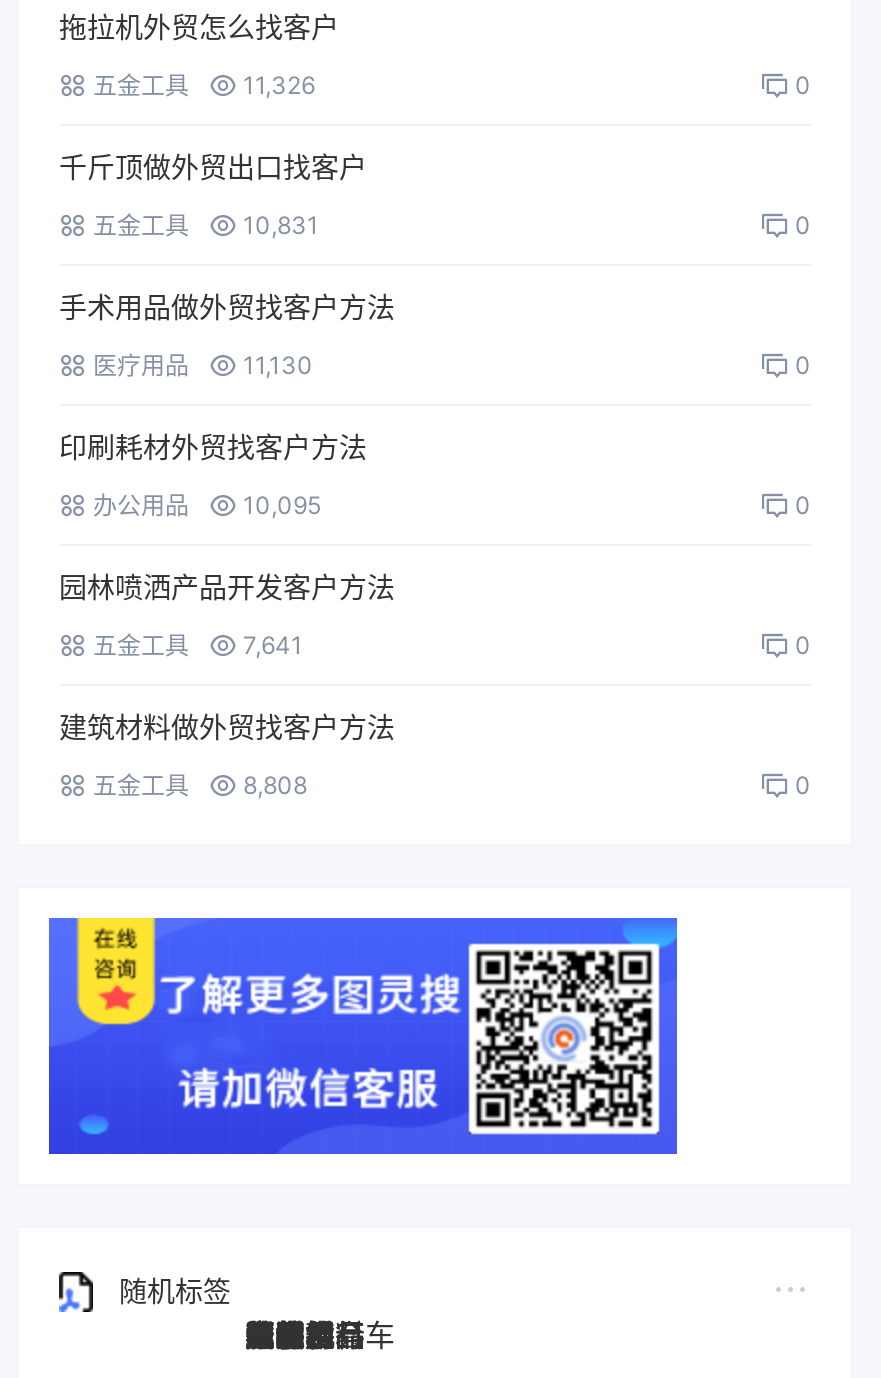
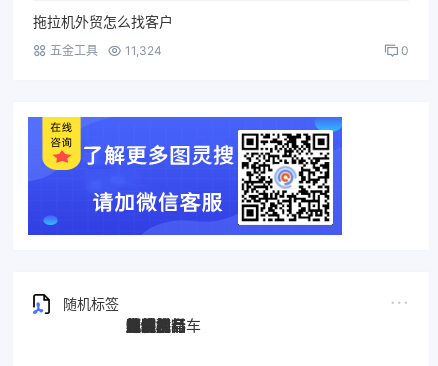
- 11,326
- 0
- 千斤顶做外贸出口找客户
- 五金工具
- 10,831
- 0
- 手术用品做外贸找客户方法
- 医疗用品
- 11,130
- 0
- 印刷耗材外贸找客户方法
- 办公用品
- 10,095
- 0
- 园林喷洒产品开发客户方法
- 五金工具
- 7,641
- 0
- 建筑材料做外贸找客户方法
- 五金工具
- 8,808
+ 11,324
